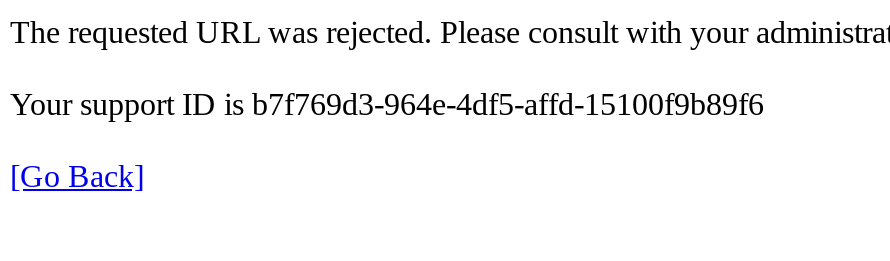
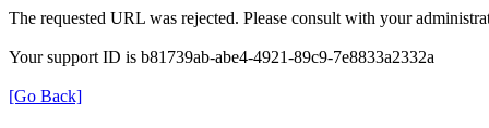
- Your support ID is b7f769d3-964e-4df5-affd-15100f9b89f6
+ Your support ID is b81739ab-abe4-4921-89c9-7e8833a2332a
